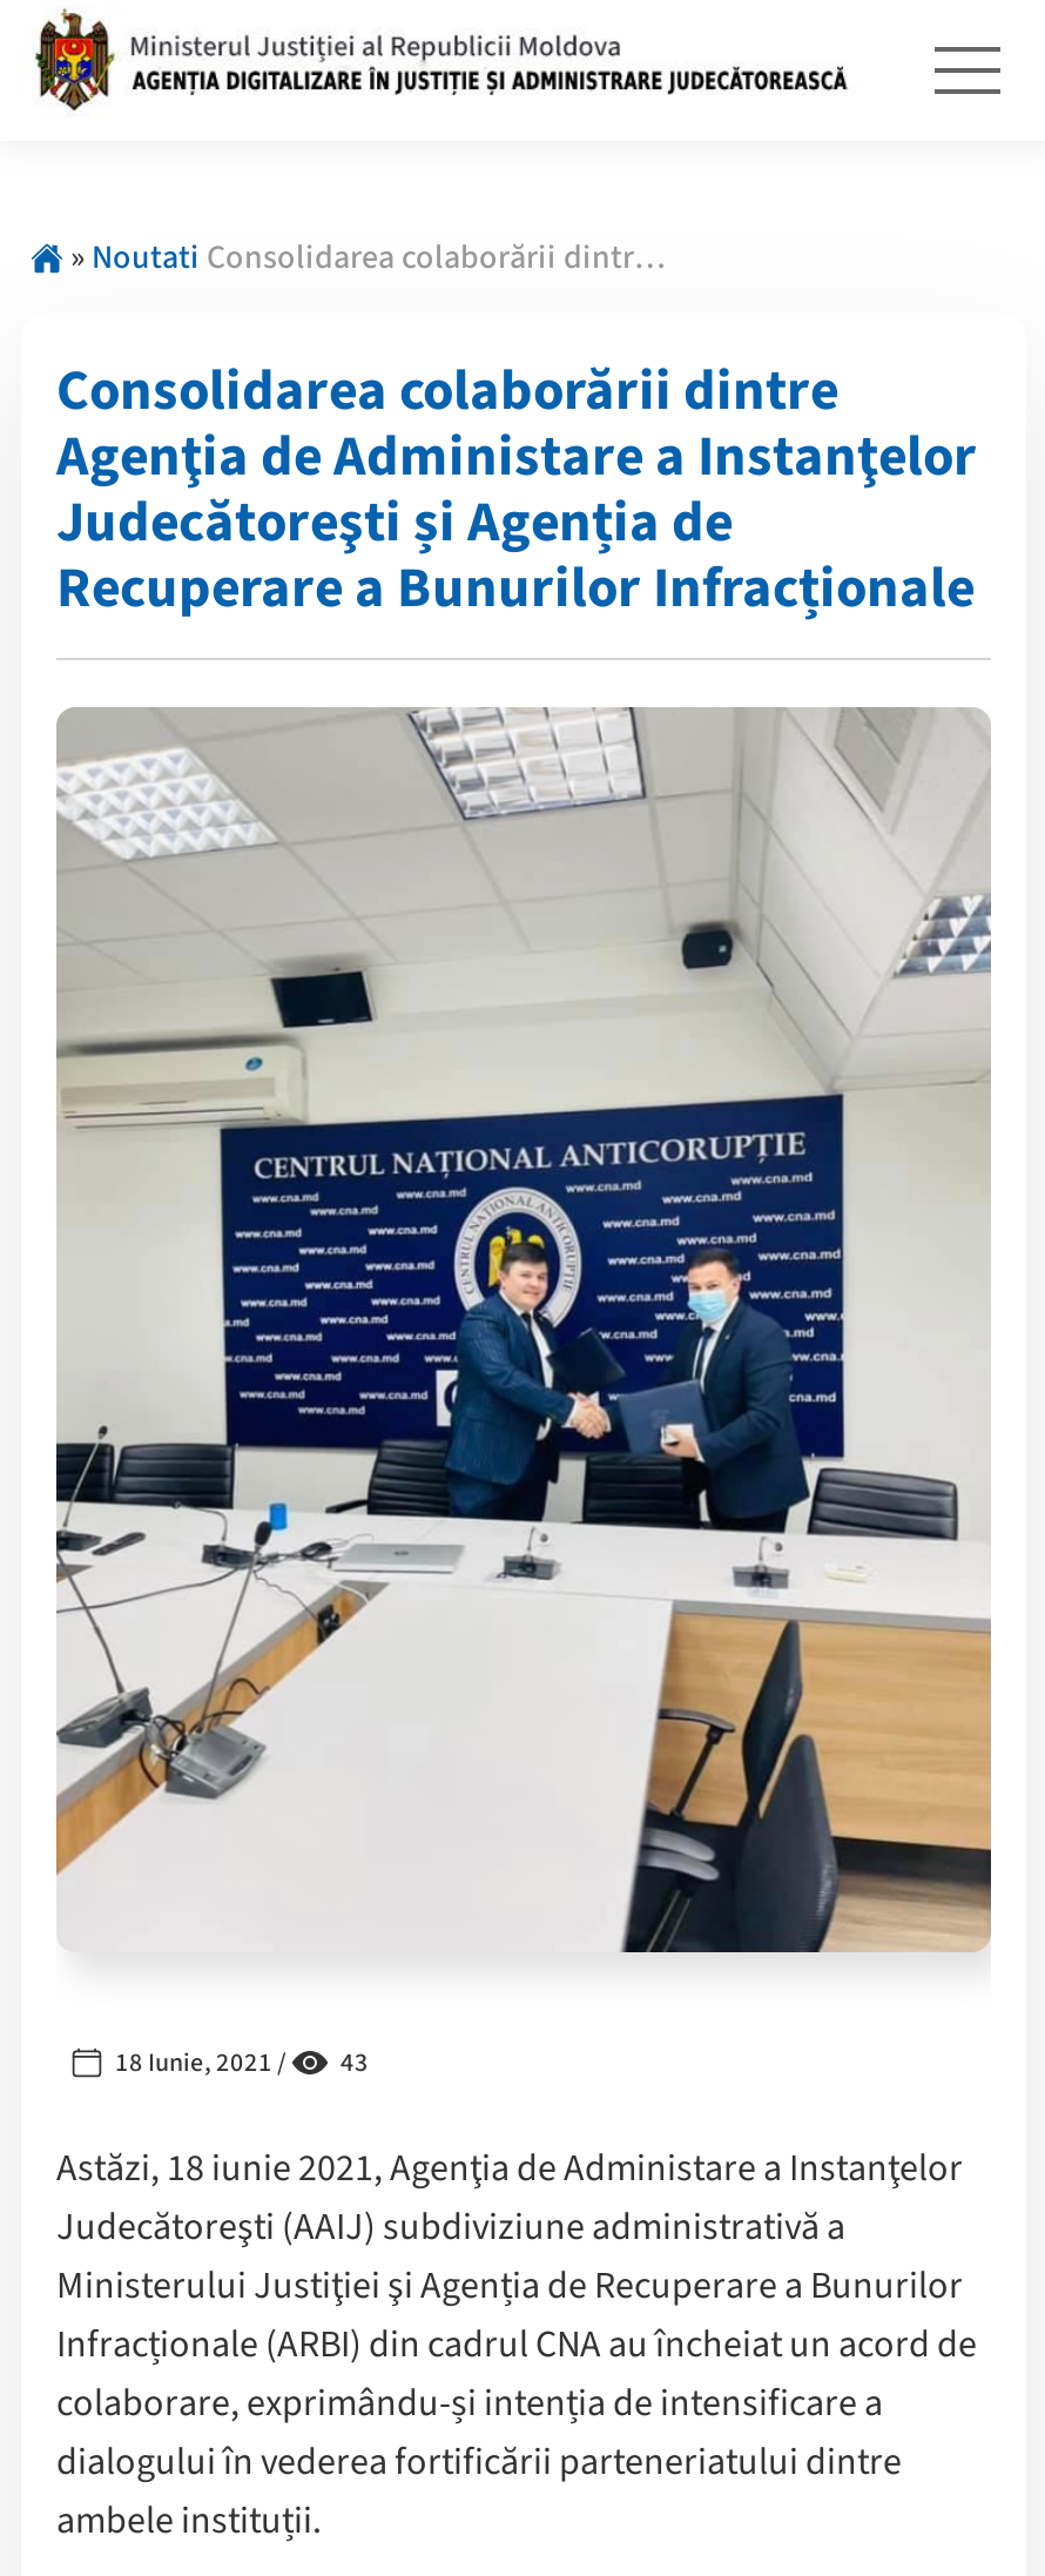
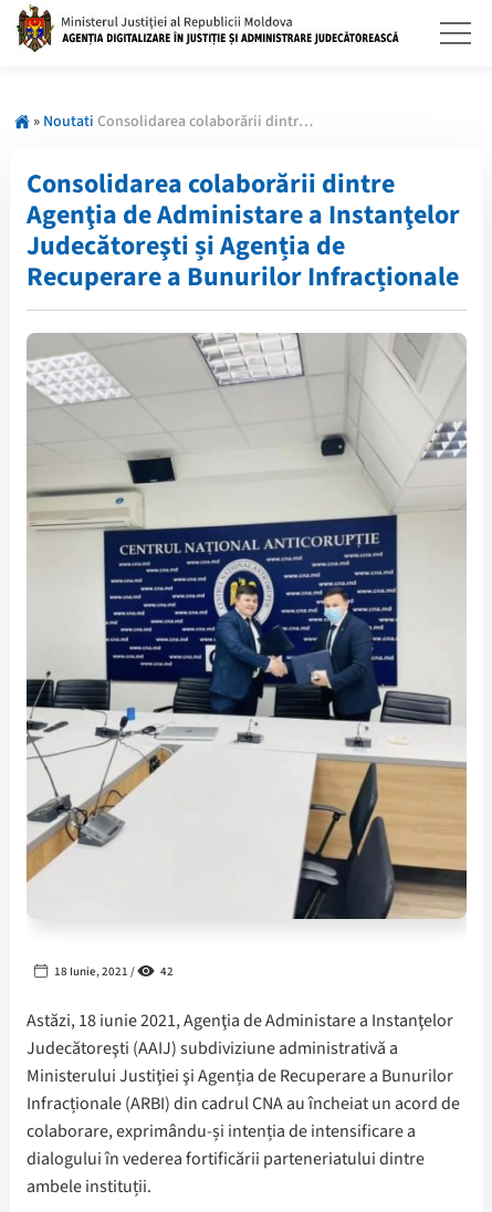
- 18 Iunie, 2021 / 43
+ 18 Iunie, 2021 / 42
